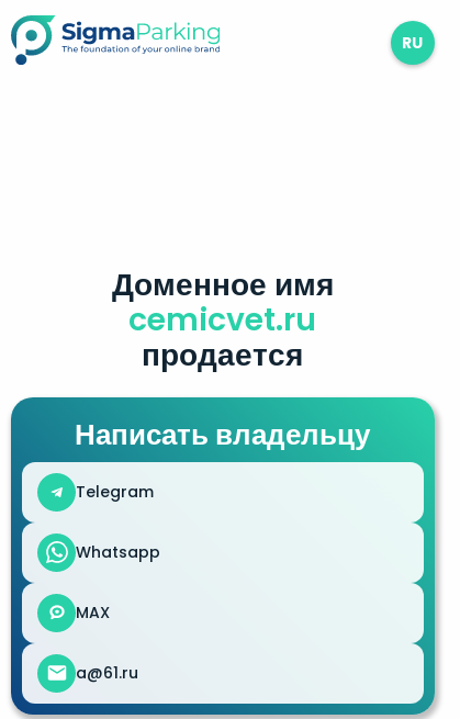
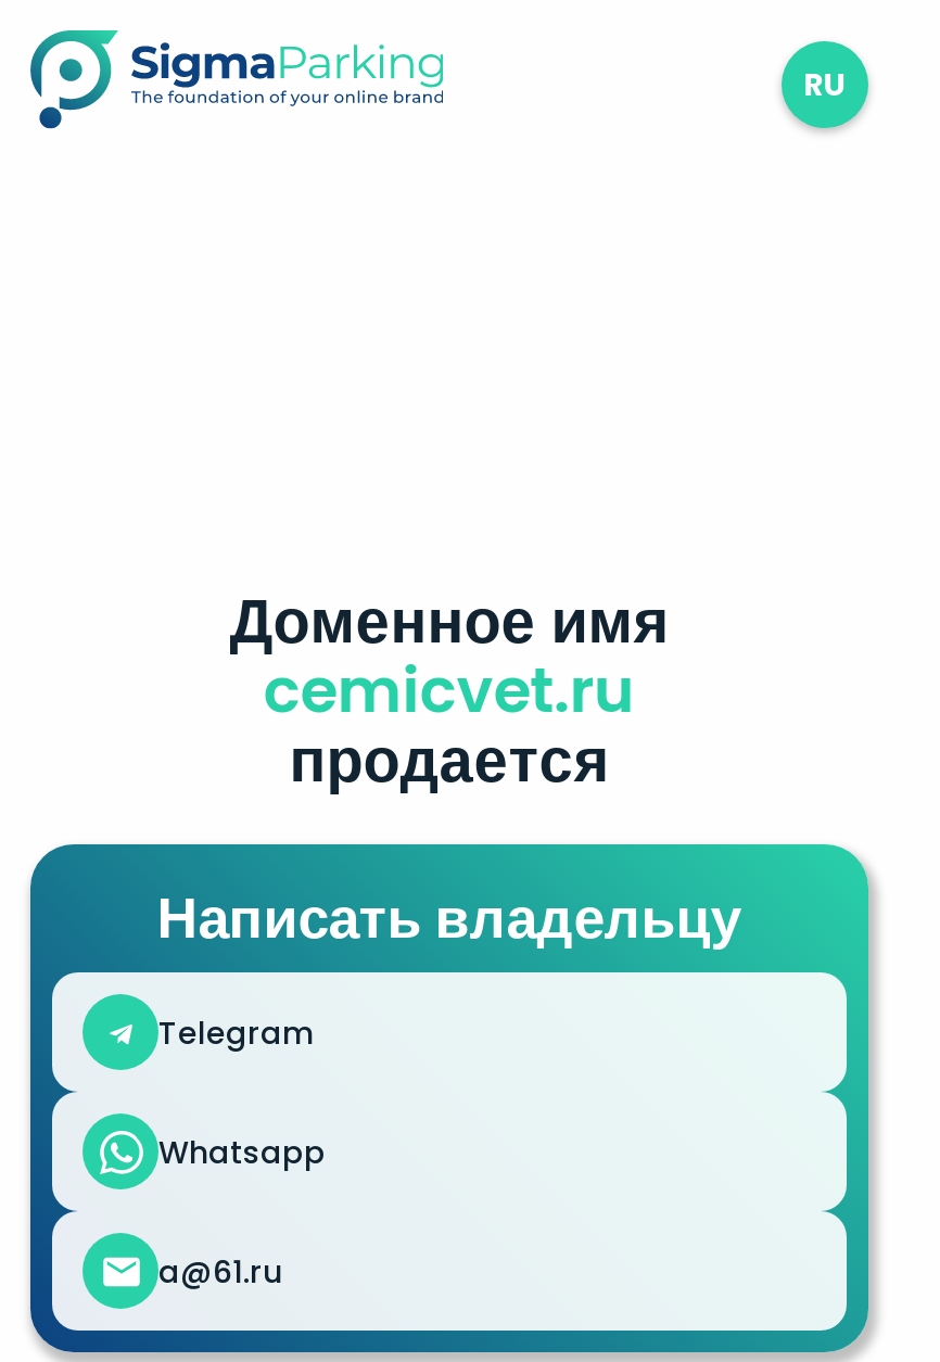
moved down: Доменное имя | cemicvet.ru | продается | Написать владельцу | Telegram | Whatsapp

- MAX
